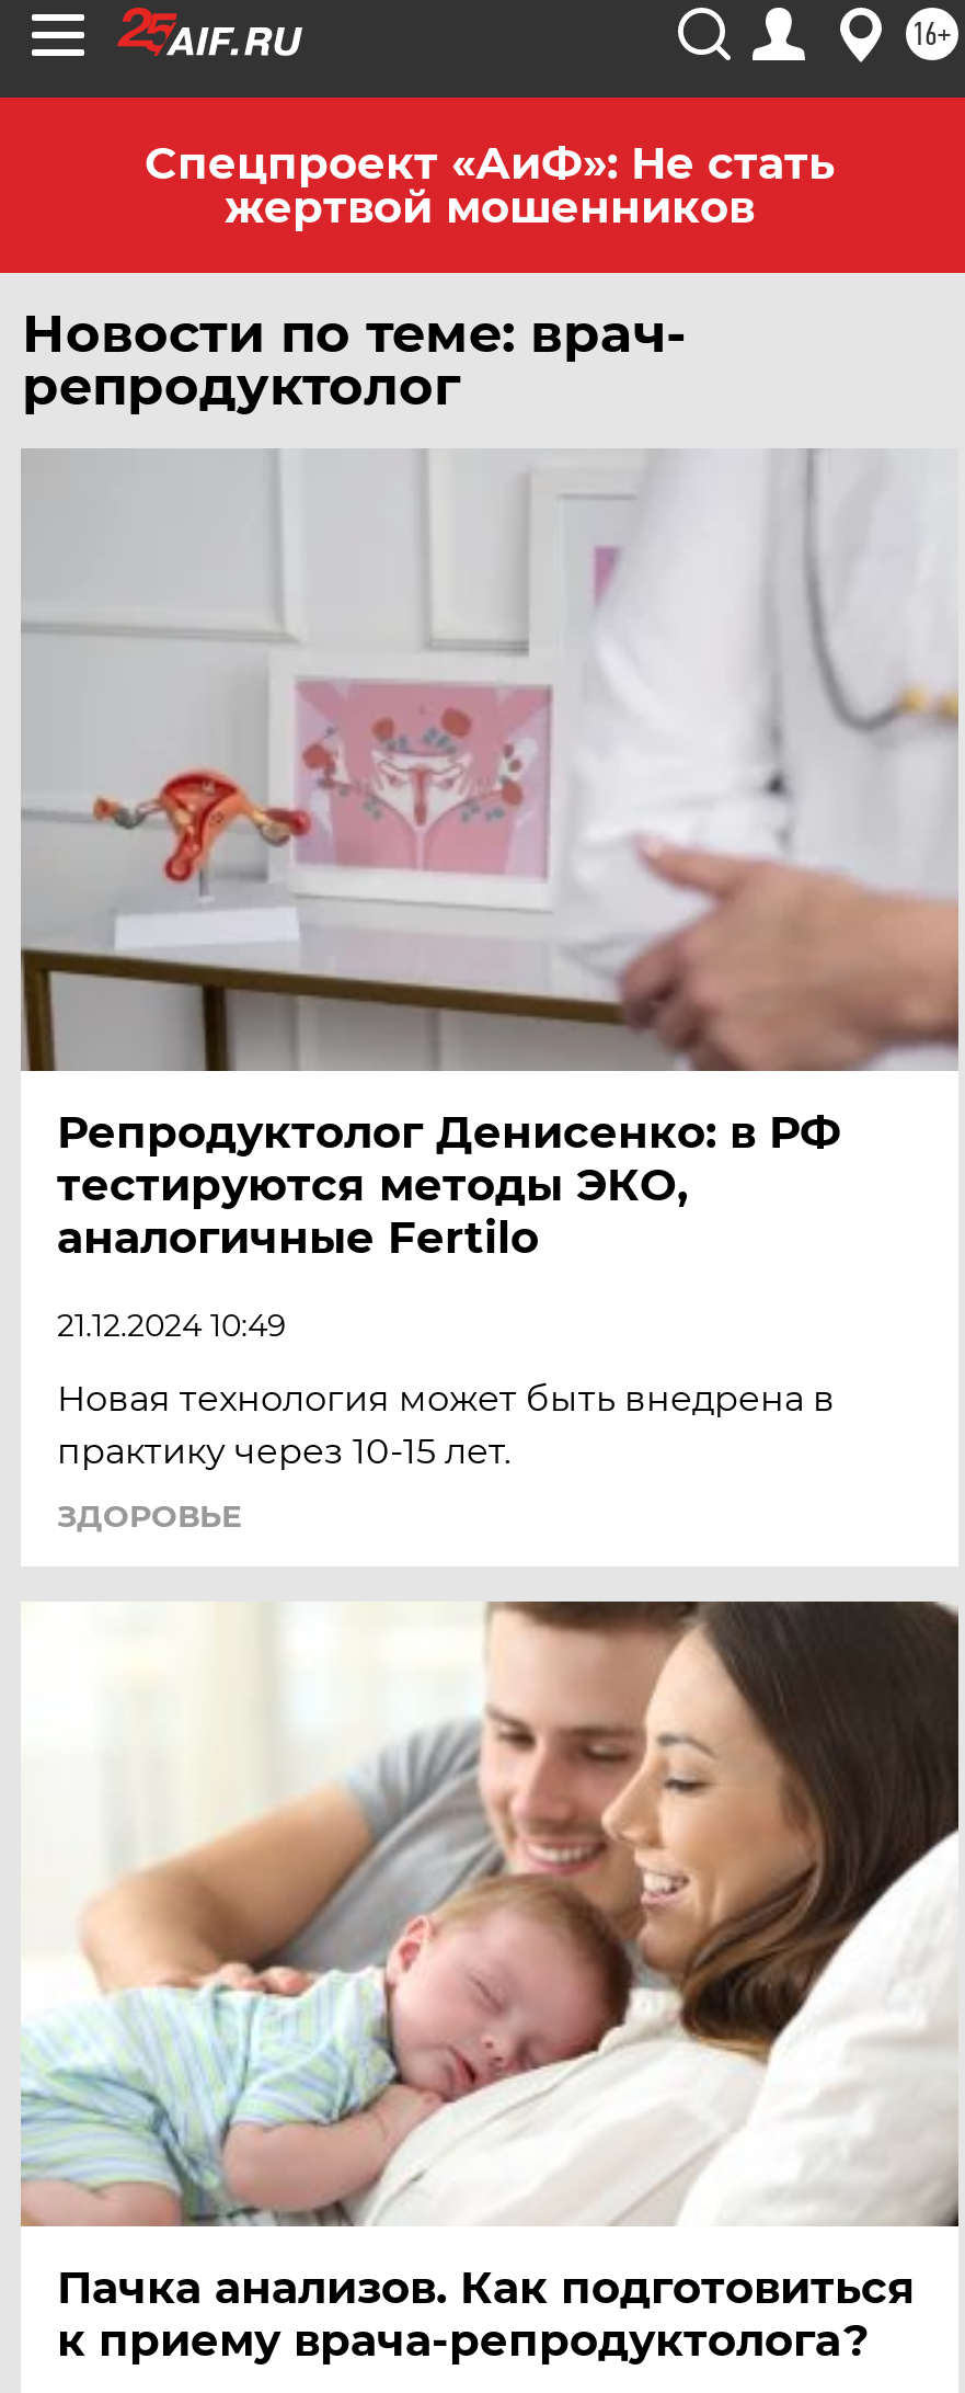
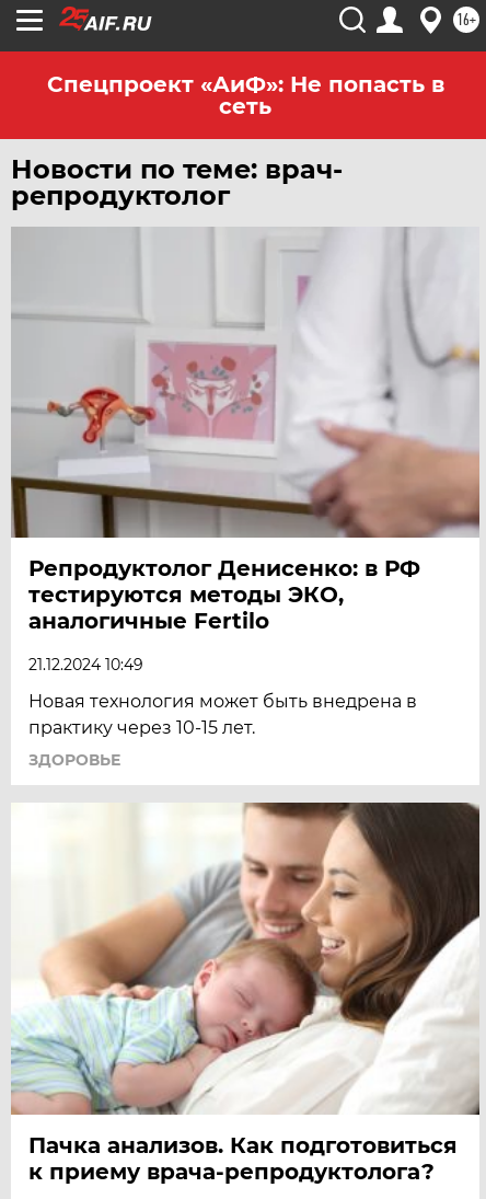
- Спецпроект «АиФ»: Не стать
- жертвой мошенников
+ Спецпроект «АиФ»: Не попасть в
+ сеть
